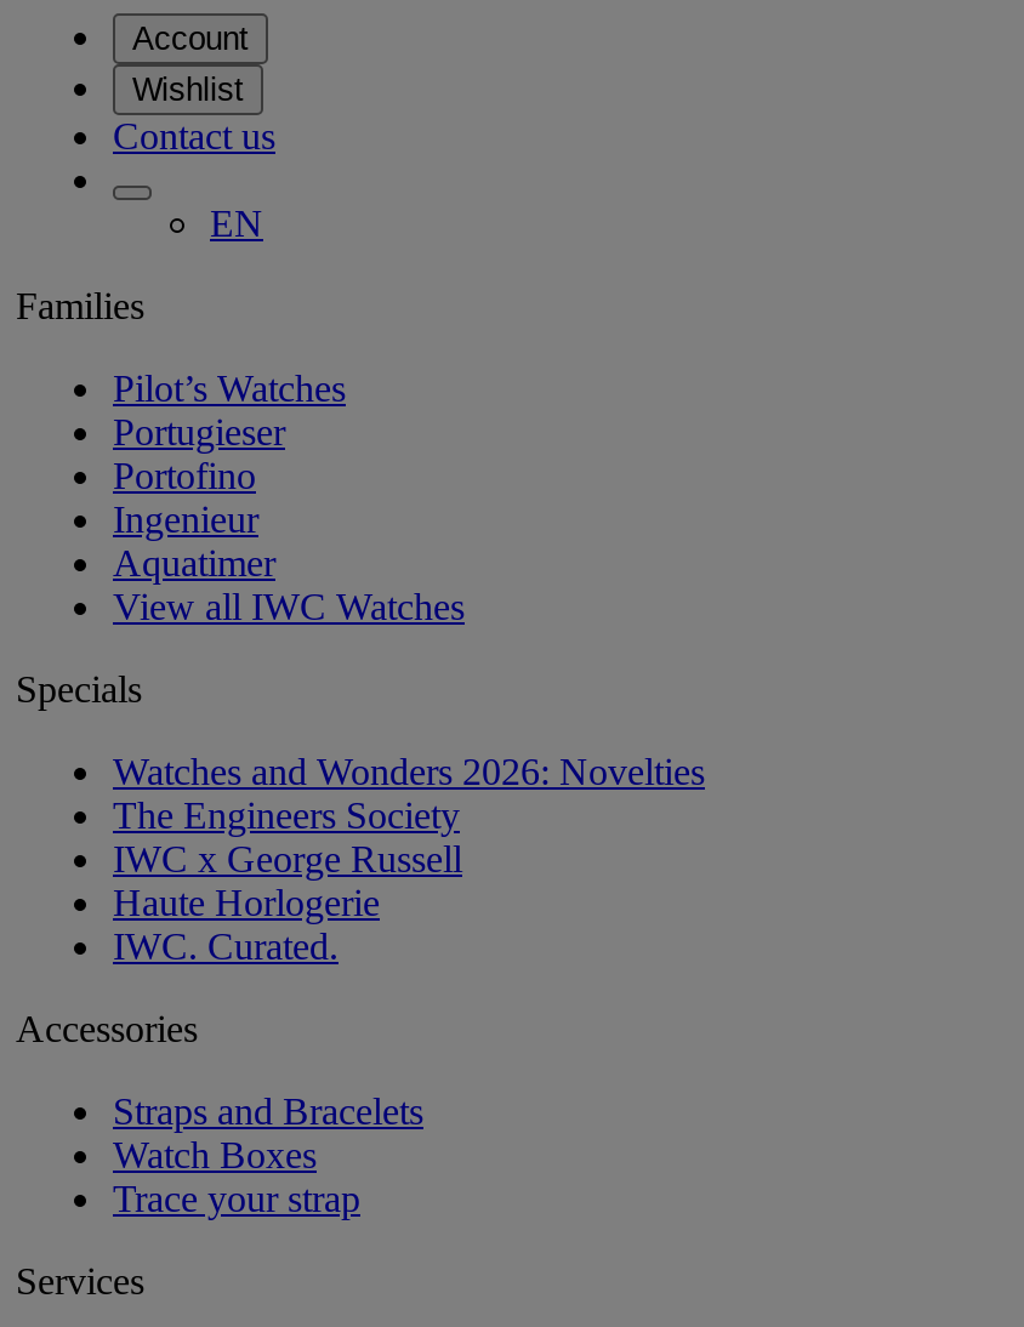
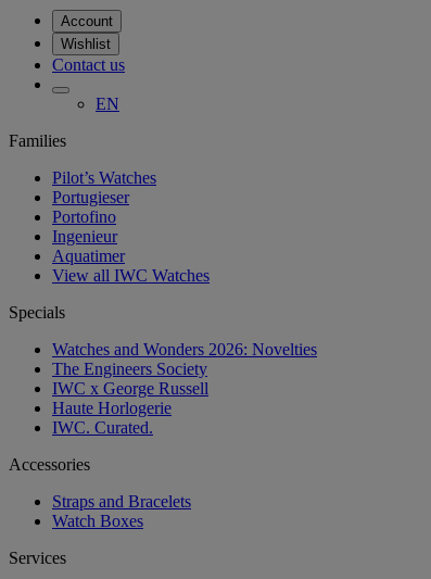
- Trace your strap
